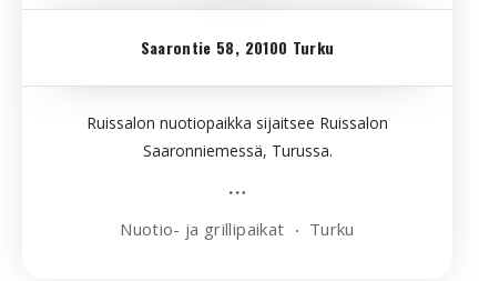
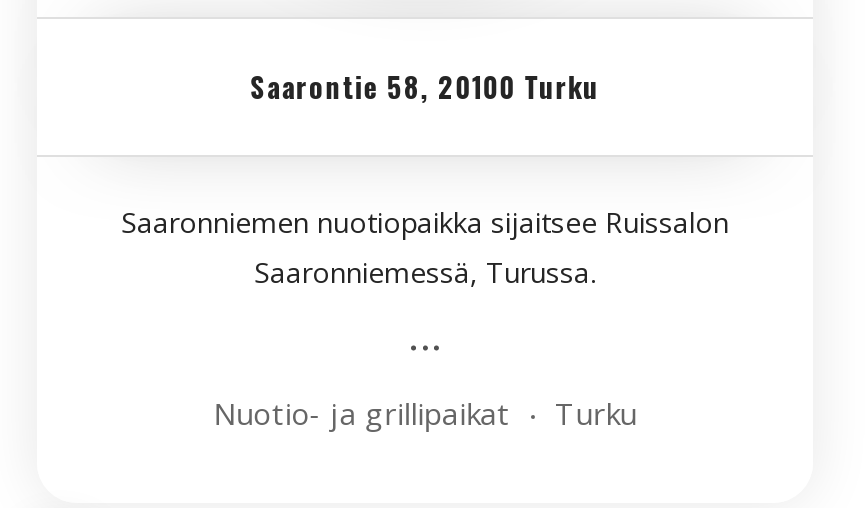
- Ruissalon nuotiopaikka sijaitsee Ruissalon
+ Saaronniemen nuotiopaikka sijaitsee Ruissalon
